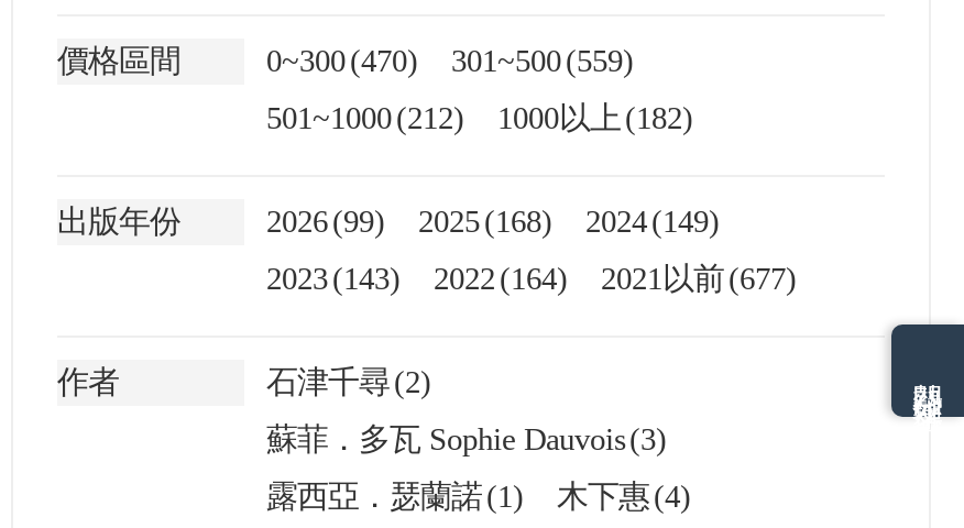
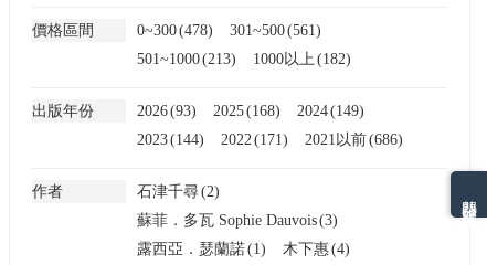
- 0~300 (470)
+ 0~300 (478)

- 301~500 (559)
+ 301~500 (561)

- 501~1000 (212) 1000以上 (182)
+ 501~1000 (213) 1000以上 (182)

- 2026 (99) 2025 (168) 2024 (149)
+ 2026 (93) 2025 (168) 2024 (149)

- 2023 (143)
+ 2023 (144)

- 2022 (164)
+ 2022 (171)

- 2021以前 (677)
+ 2021以前 (686)
